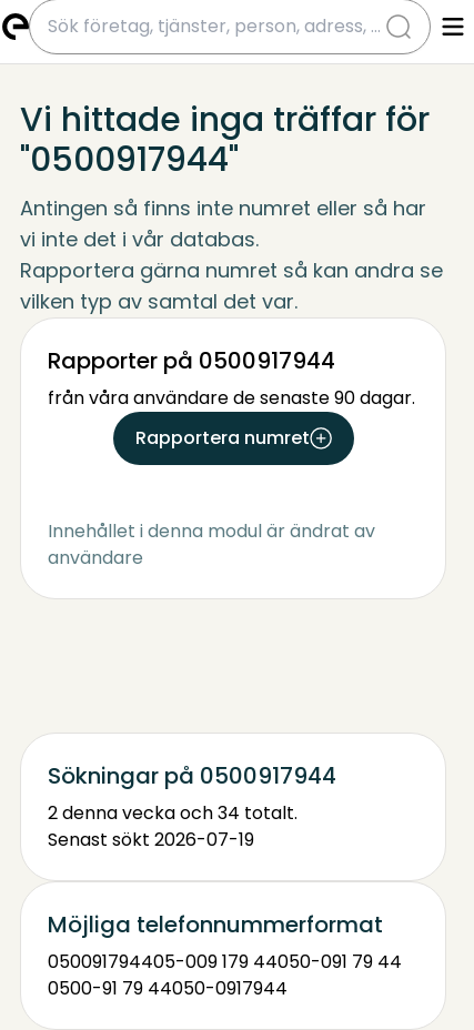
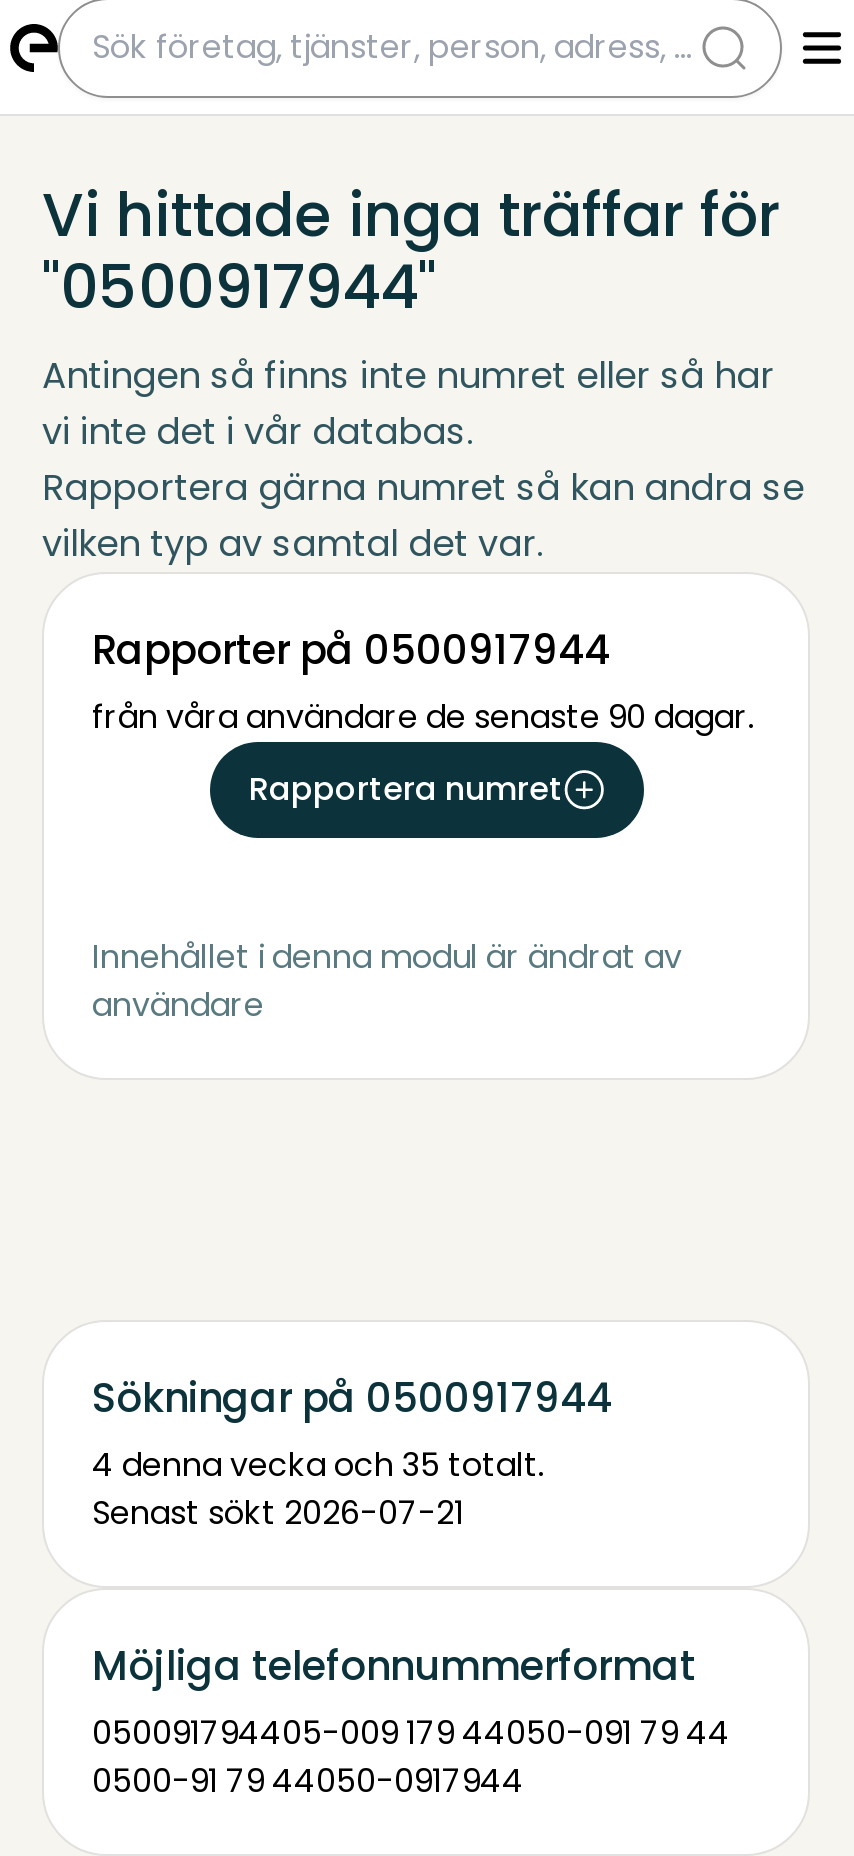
- 2 denna vecka och 34 totalt.
+ 4 denna vecka och 35 totalt.

- Senast sökt 2026-07-19
+ Senast sökt 2026-07-21
